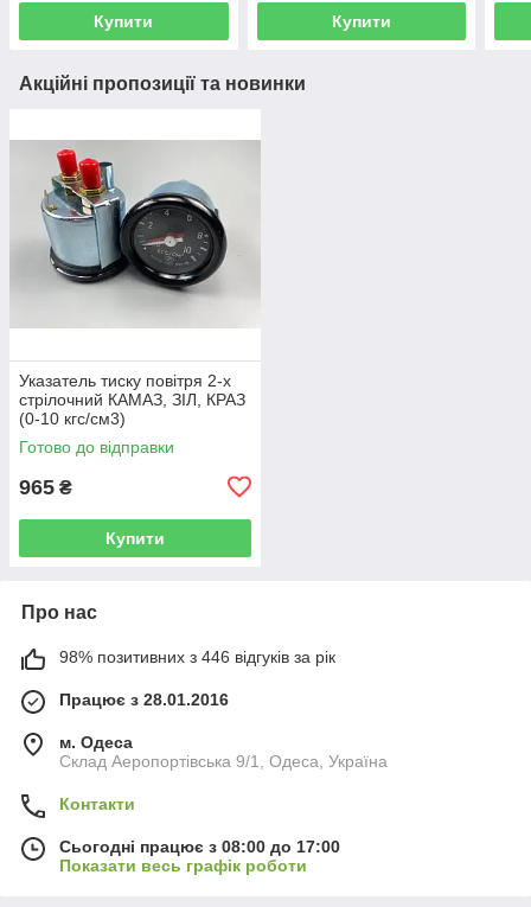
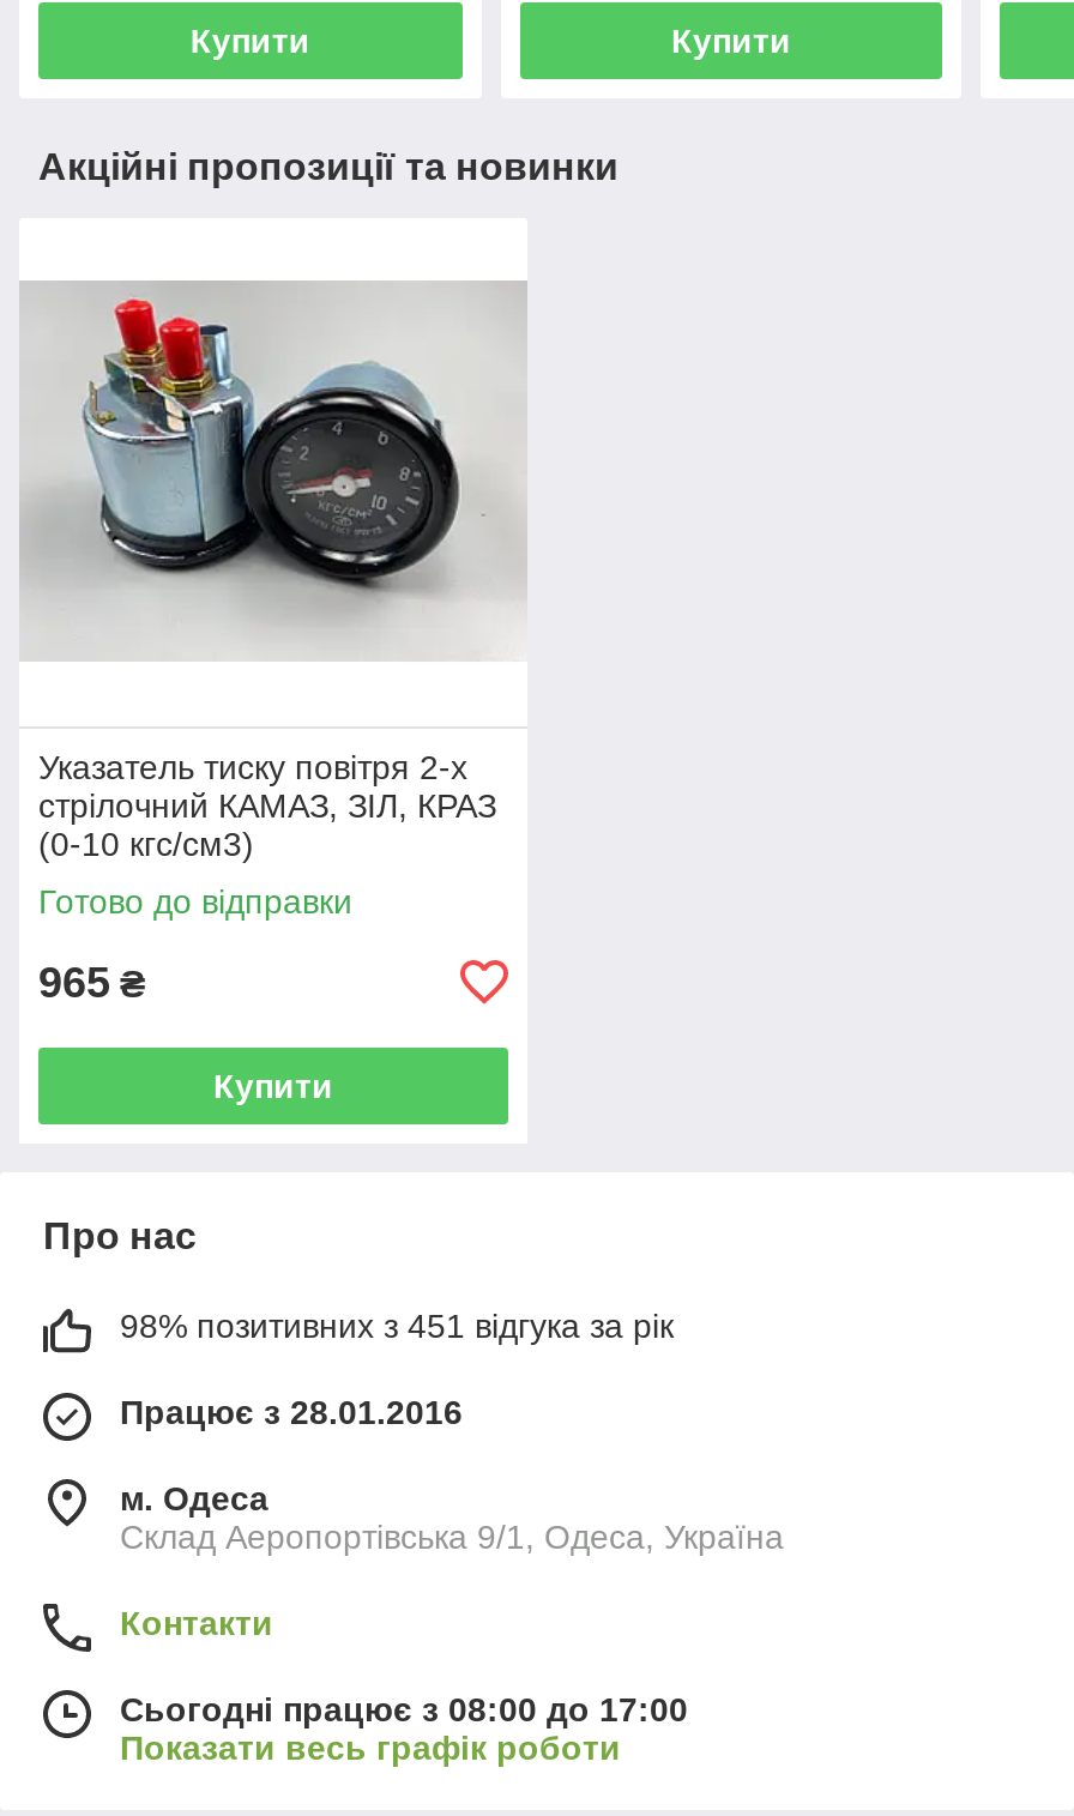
- 98% позитивних з 446 відгуків за рік
+ 98% позитивних з 451 відгука за рік
